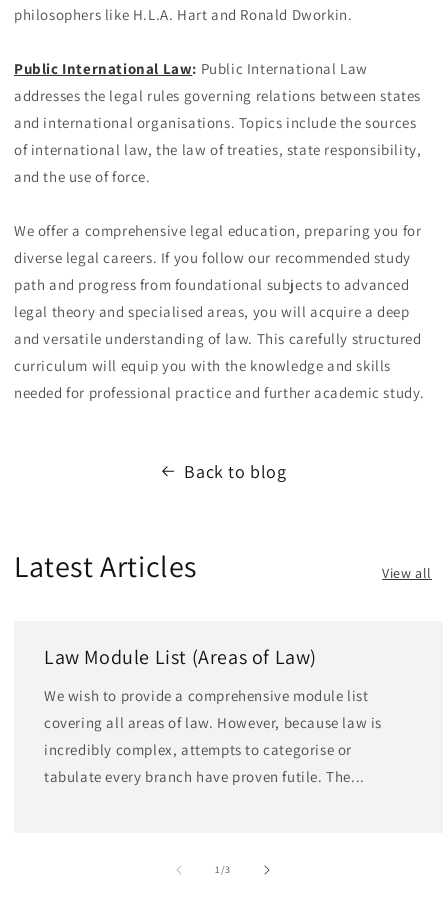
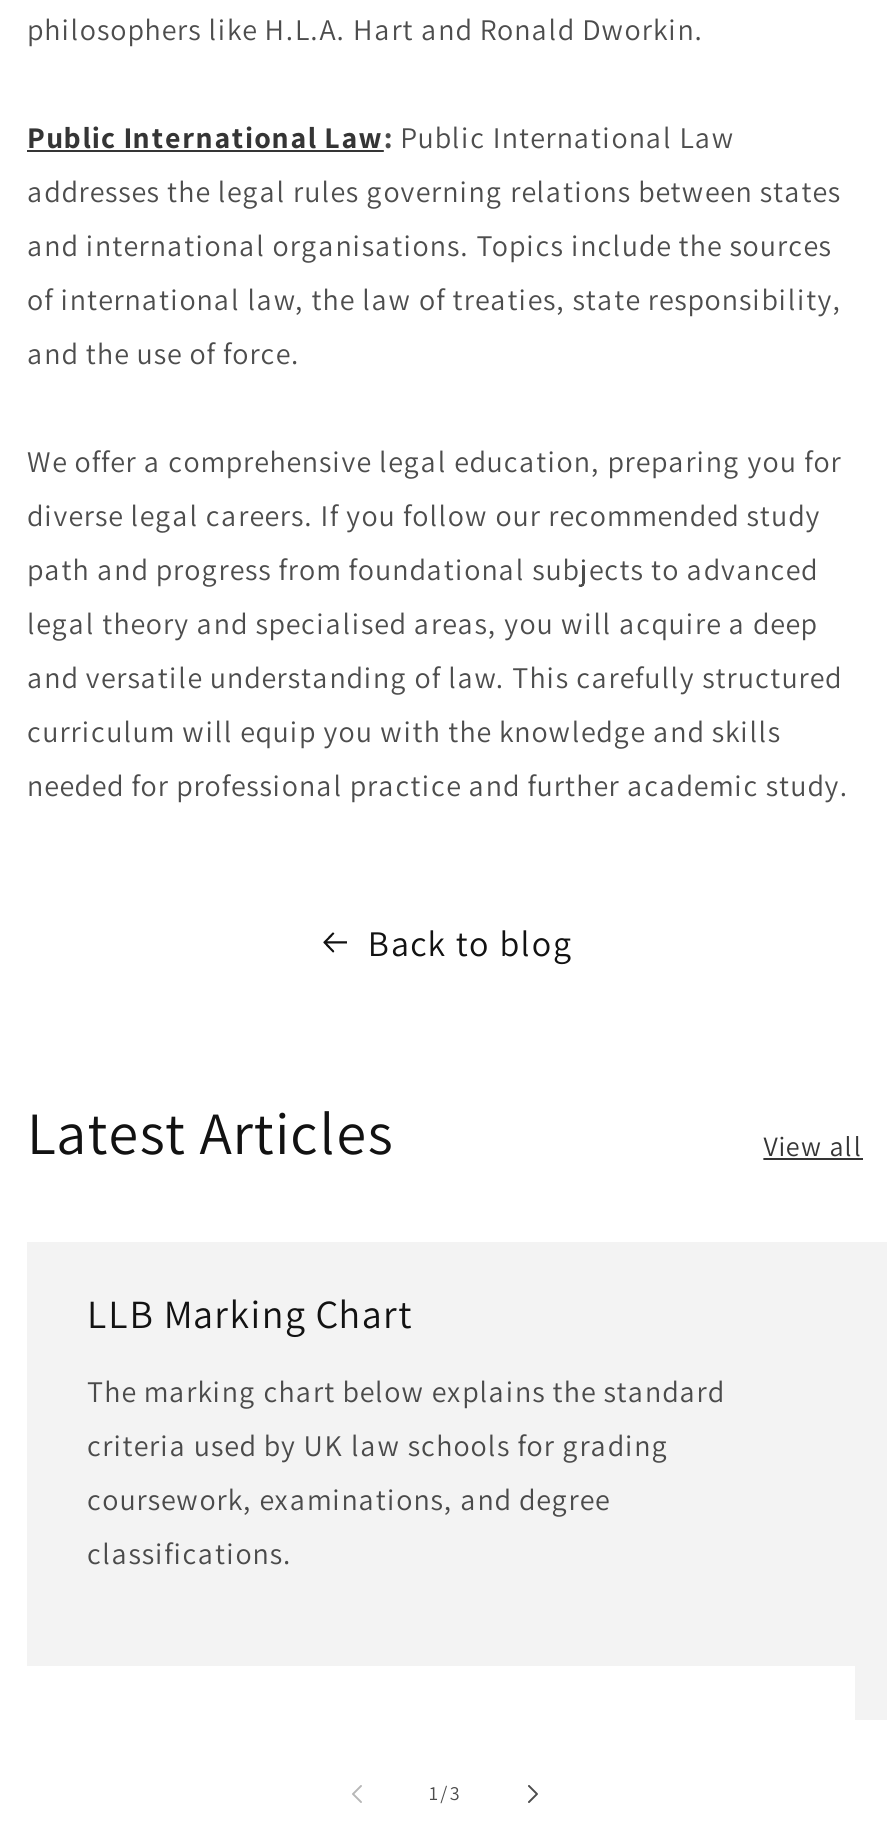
- Law Module List (Areas of Law)
+ LLB Marking Chart

- We wish to provide a comprehensive module list
- covering all areas of law. However, because law is
- incredibly complex, attempts to categorise or
- tabulate every branch have proven futile. The...
+ The marking chart below explains the standard
+ criteria used by UK law schools for grading
+ coursework, examinations, and degree
+ classifications.
